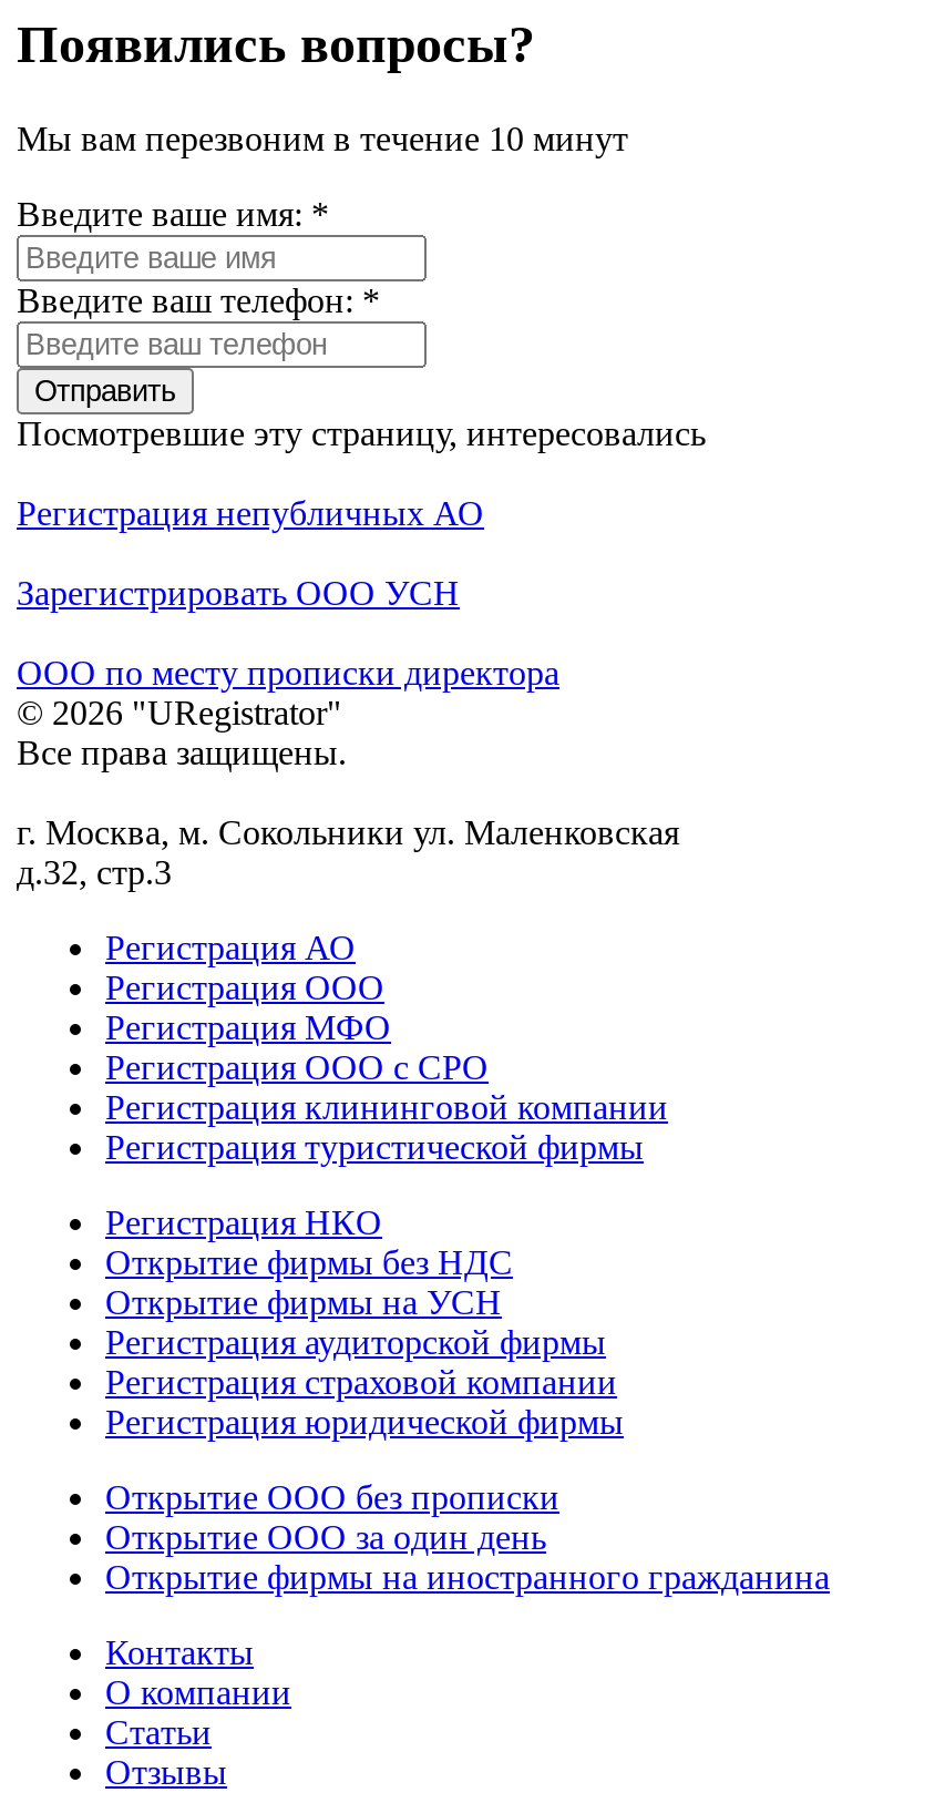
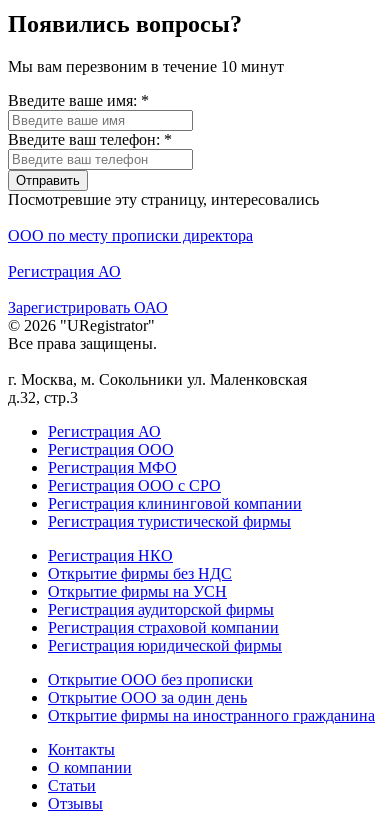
- Регистрация непубличных АО
- Зарегистрировать ООО УСН

moved up: ООО по месту прописки директора

+ Регистрация АО
+ Зарегистрировать ОАО
